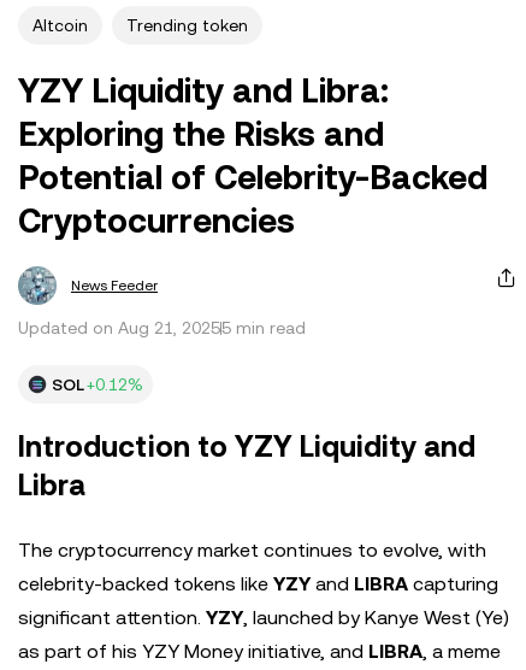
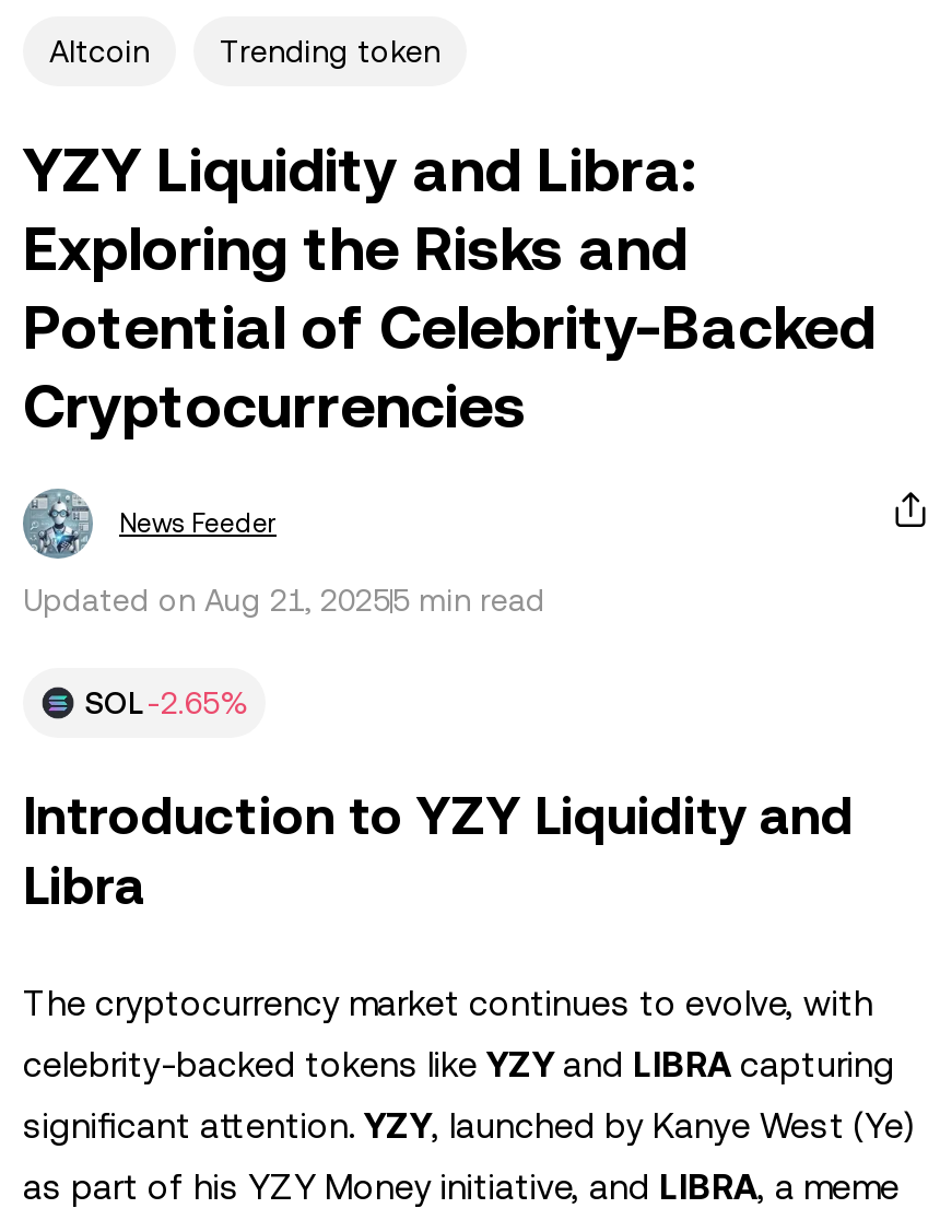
- SOL +0.12%
+ SOL -2.65%
